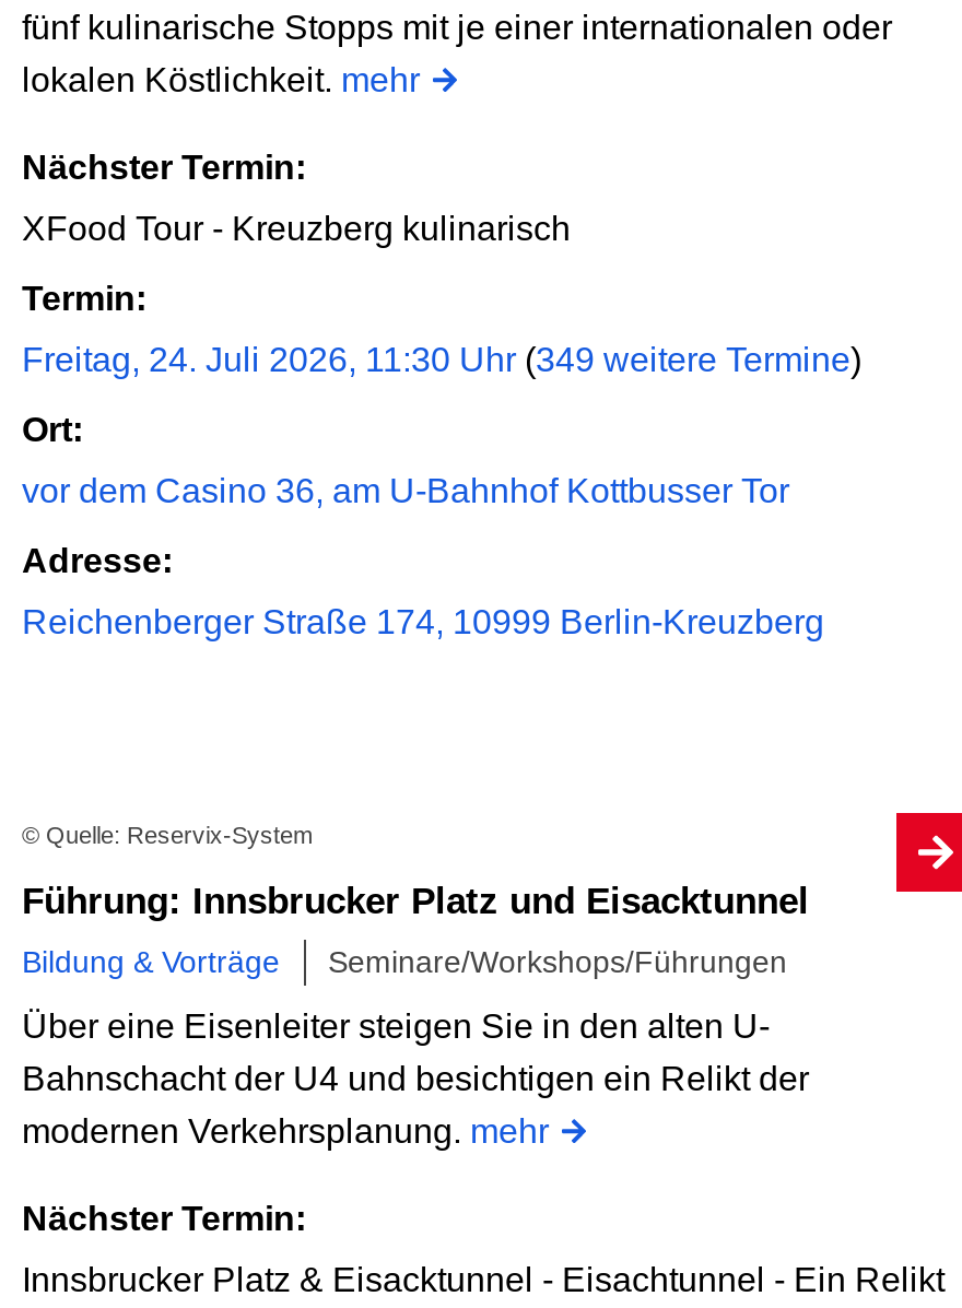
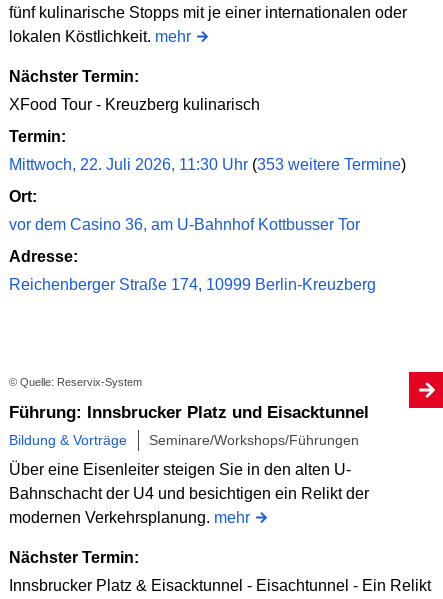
- Freitag, 24. Juli 2026, 11:30 Uhr (349 weitere Termine)
+ Mittwoch, 22. Juli 2026, 11:30 Uhr (353 weitere Termine)
